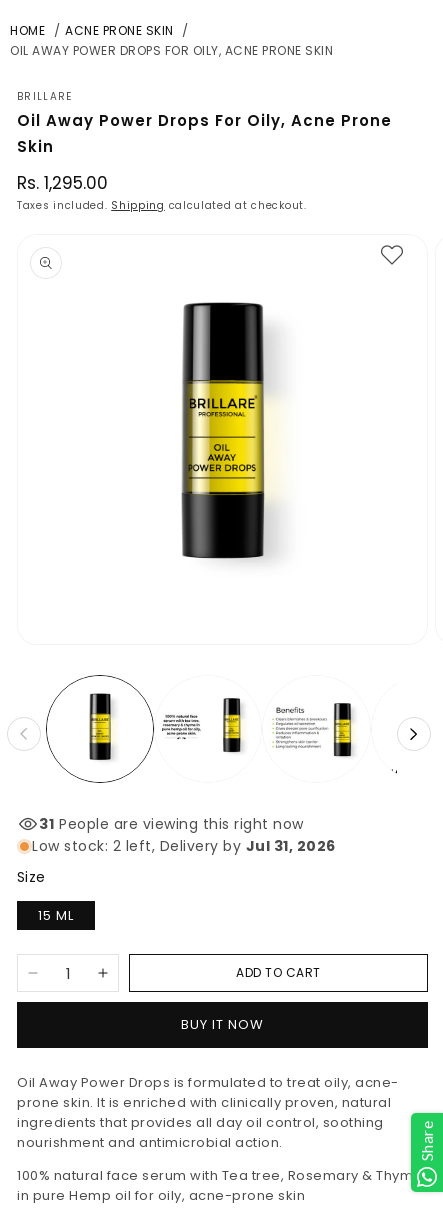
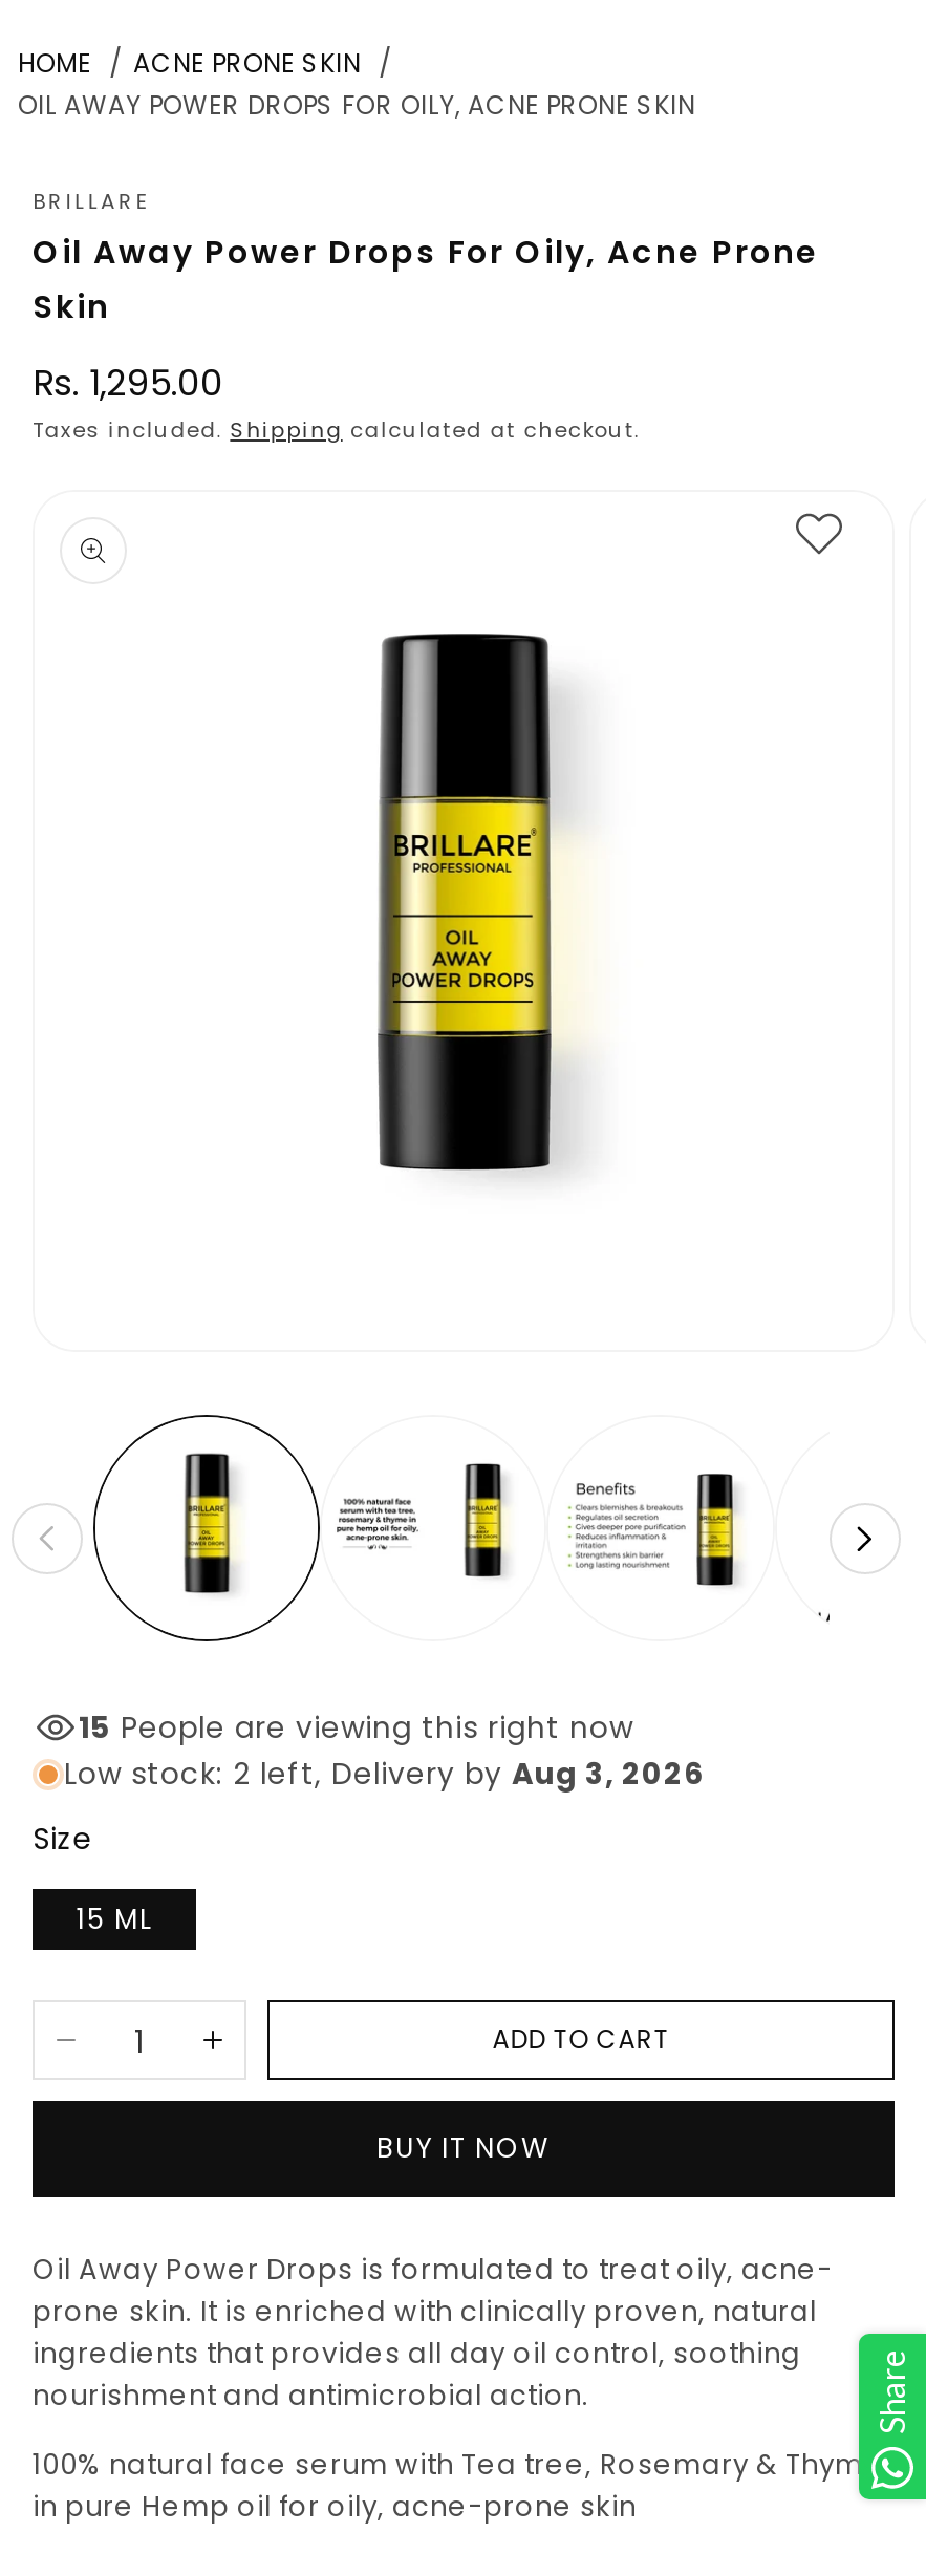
- 31 People are viewing this right now
+ 15 People are viewing this right now

- Low stock: 2 left, Delivery by Jul 31, 2026
+ Low stock: 2 left, Delivery by Aug 3, 2026
